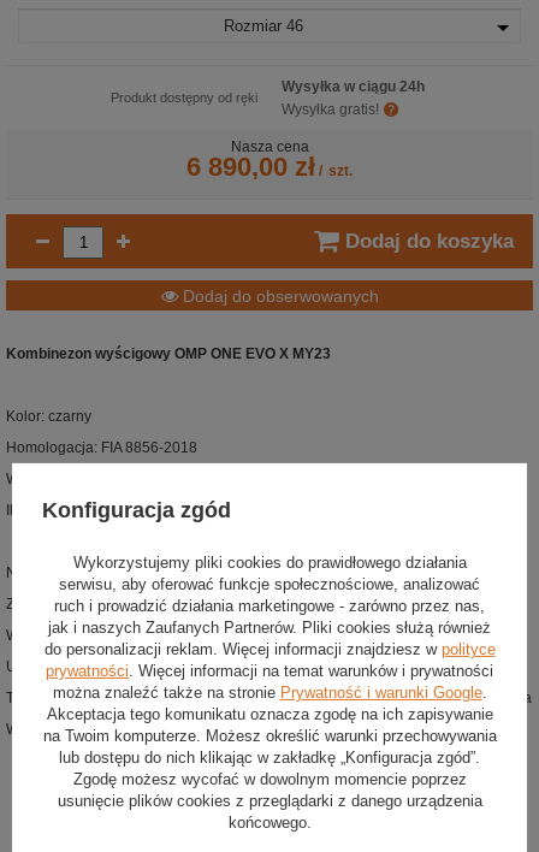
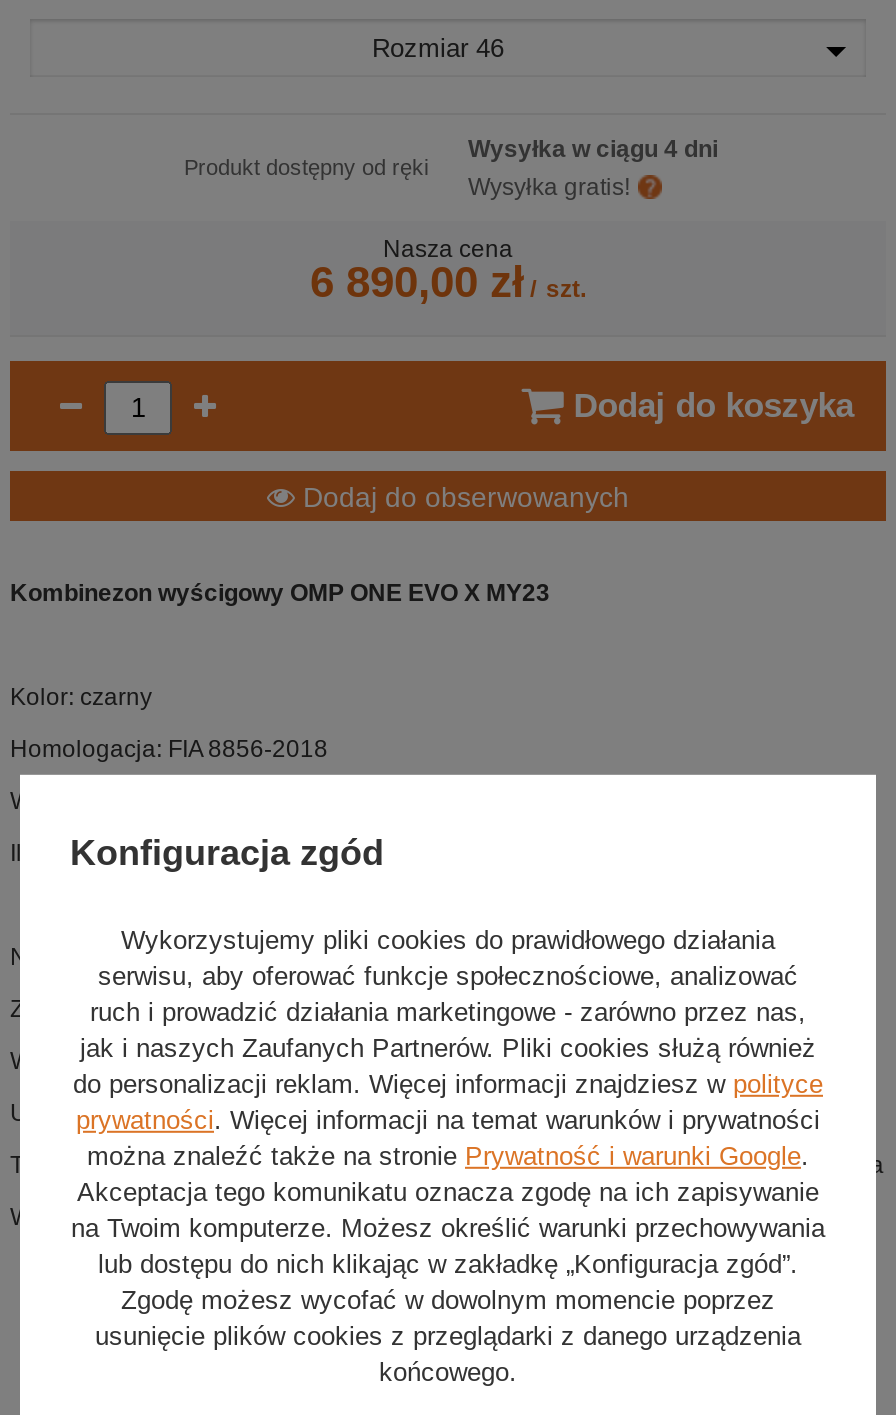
- Wysyłka w ciągu 24h
+ Wysyłka w ciągu 4 dni
